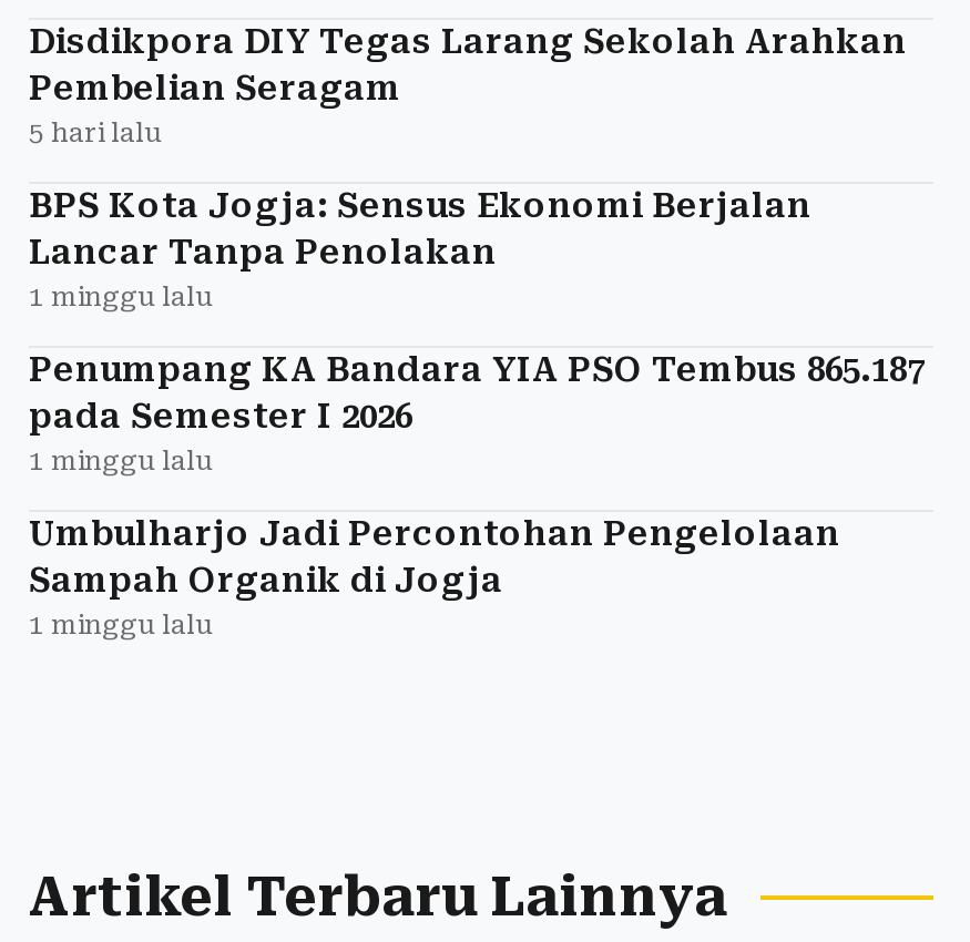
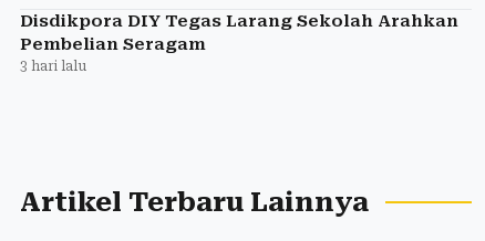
- 5 hari lalu
- BPS Kota Jogja: Sensus Ekonomi Berjalan
- Lancar Tanpa Penolakan
- 1 minggu lalu
- Penumpang KA Bandara YIA PSO Tembus 865.187
- pada Semester I 2026
- 1 minggu lalu
- Umbulharjo Jadi Percontohan Pengelolaan
- Sampah Organik di Jogja
- 1 minggu lalu
+ 3 hari lalu
